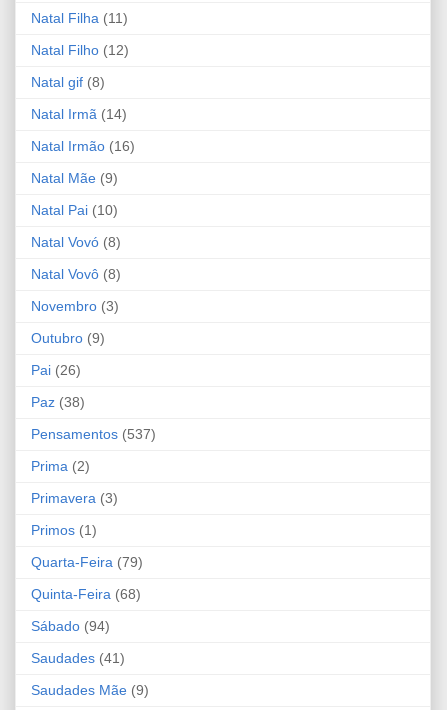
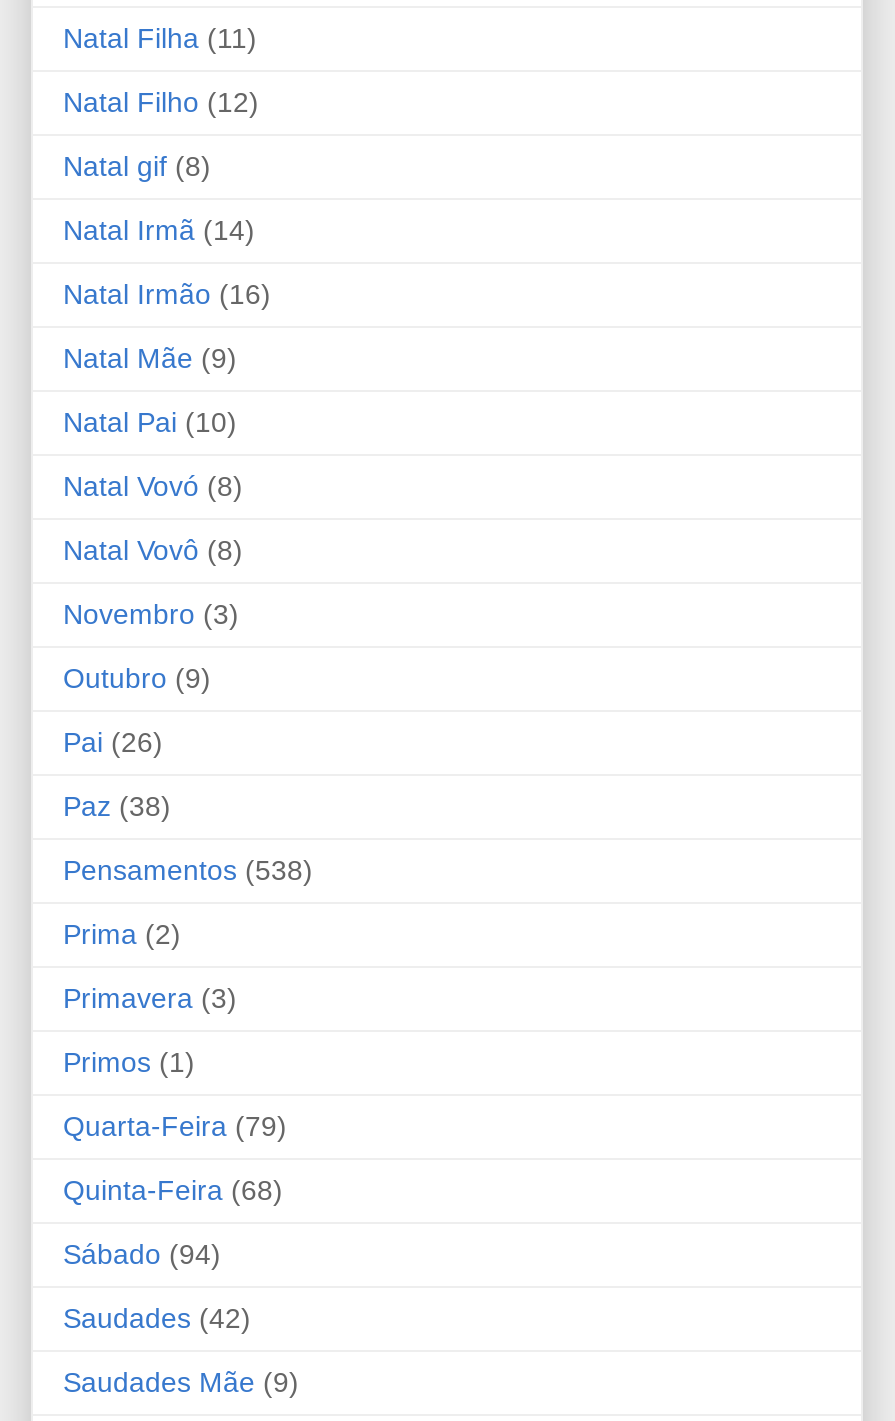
- Pensamentos (537)
+ Pensamentos (538)

- Saudades (41)
+ Saudades (42)
